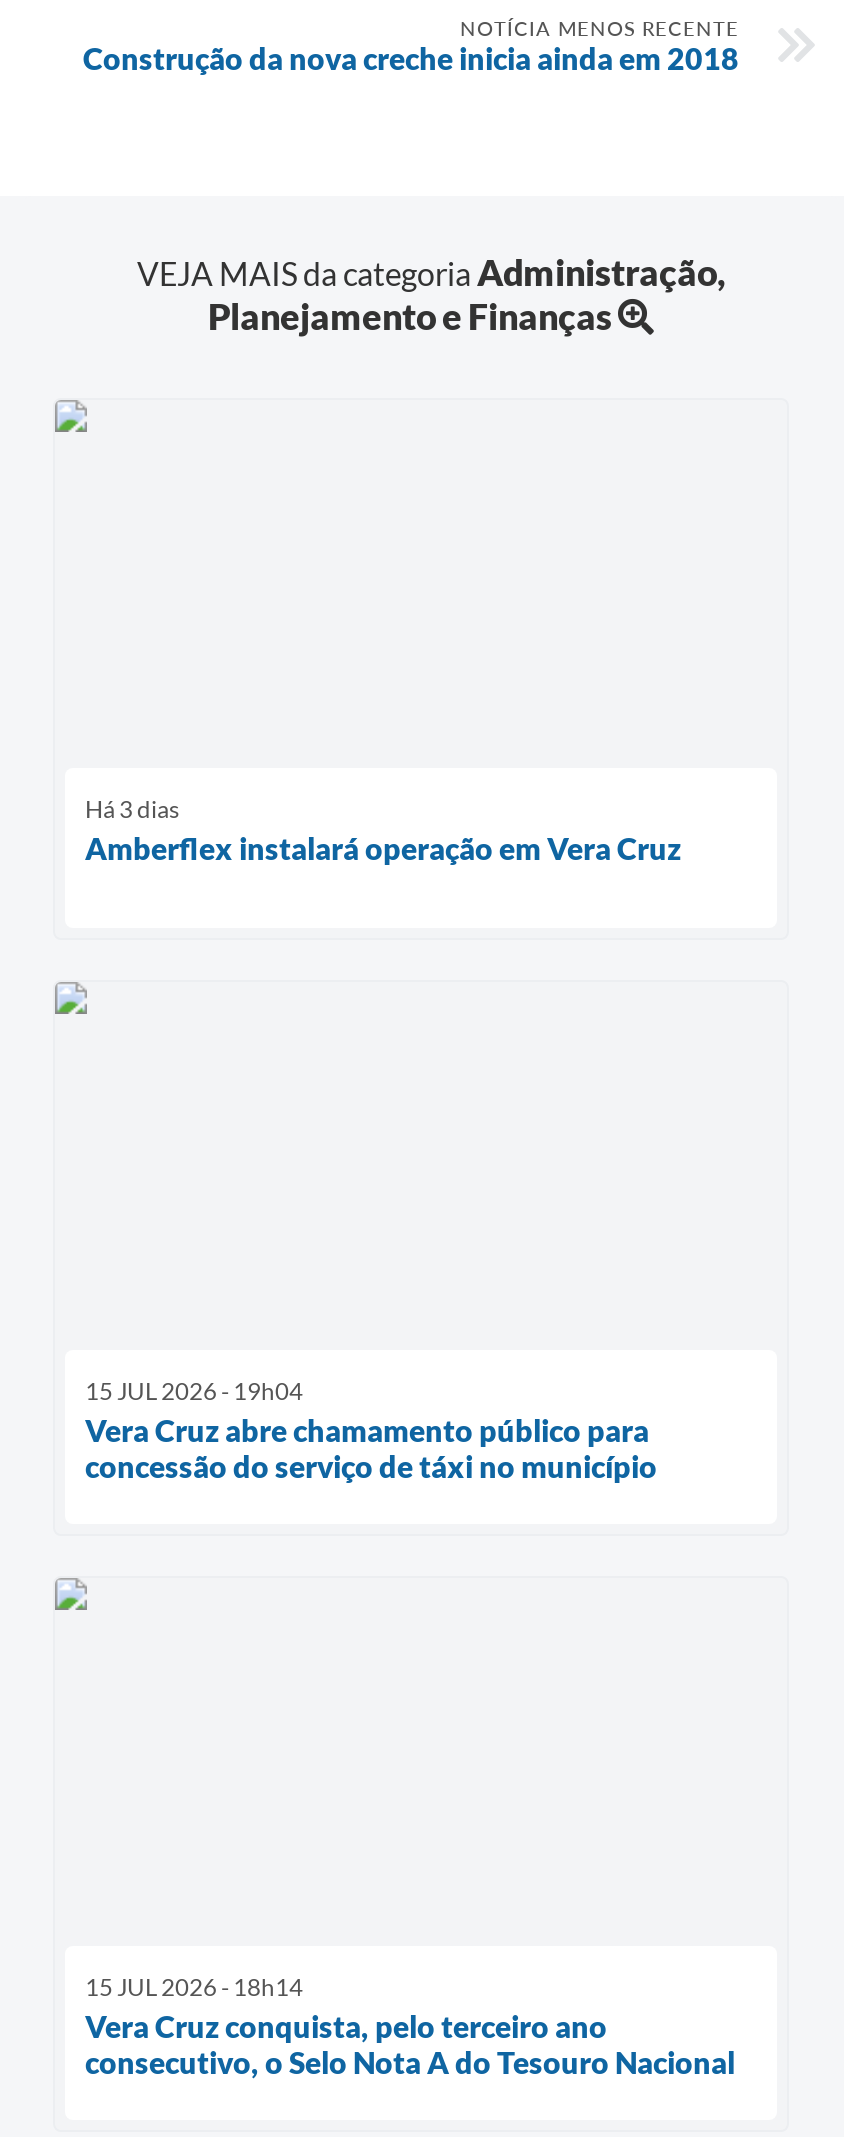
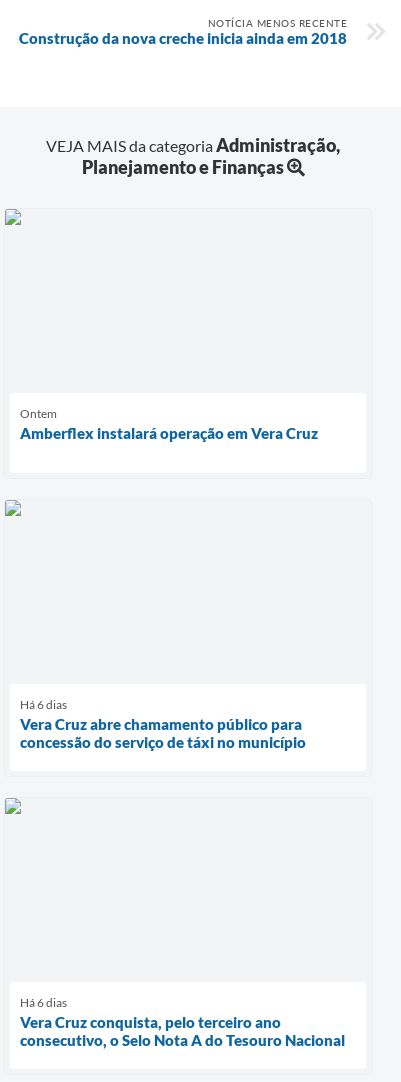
- Há 3 dias
+ Ontem

- 15 JUL 2026 - 19h04
+ Há 6 dias

- 15 JUL 2026 - 18h14
+ Há 6 dias
